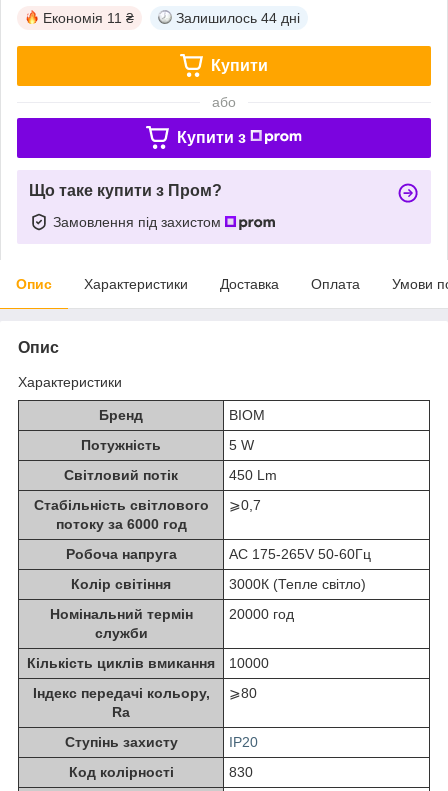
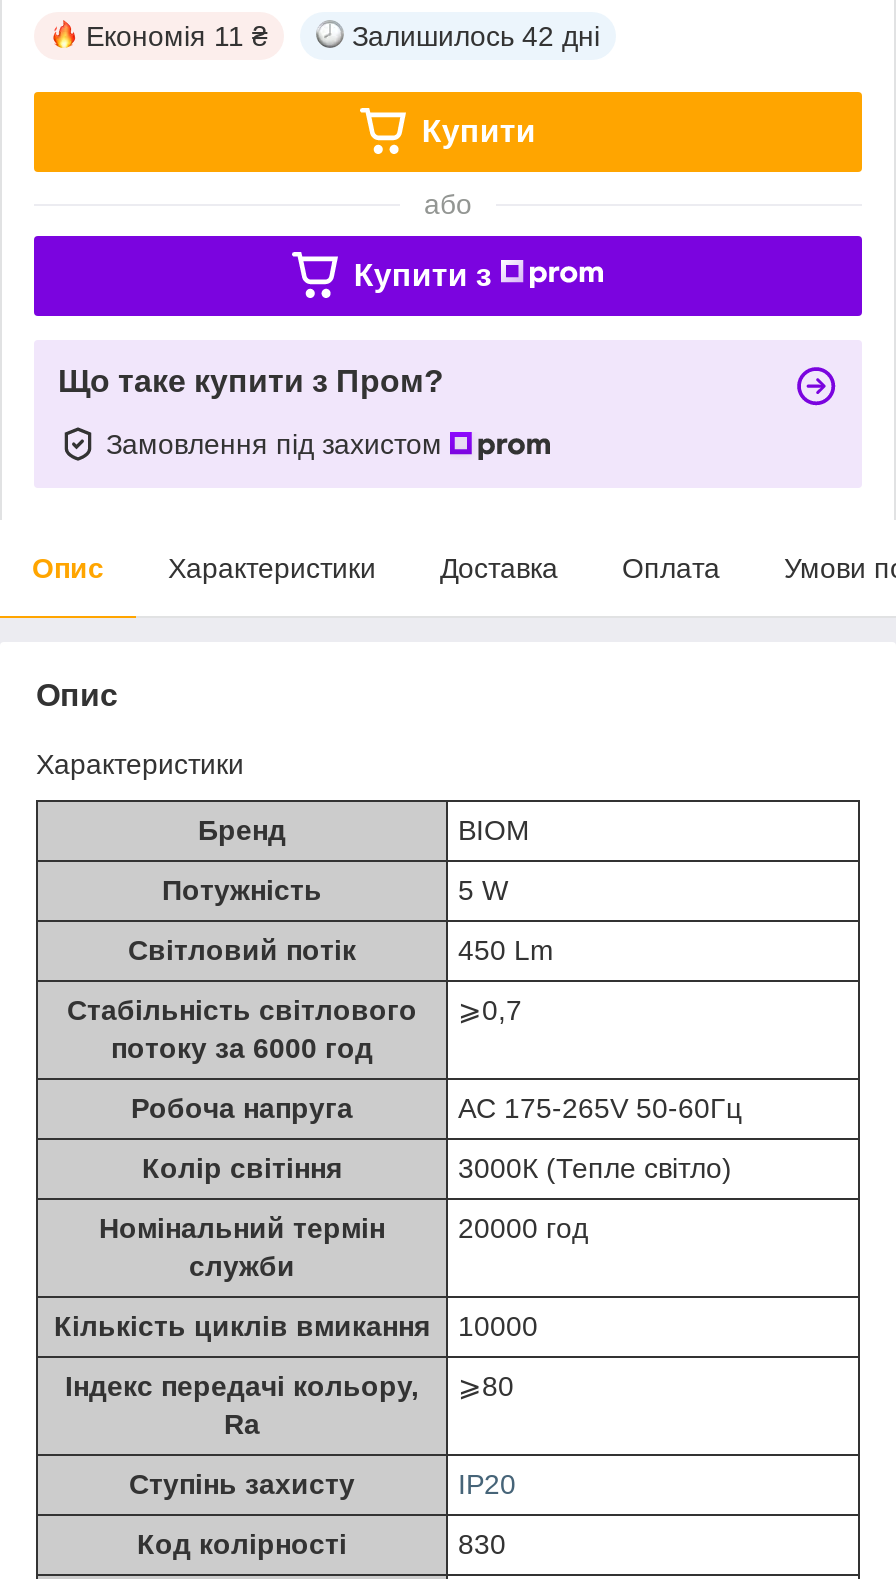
- Залишилось 44 дні
+ Залишилось 42 дні
